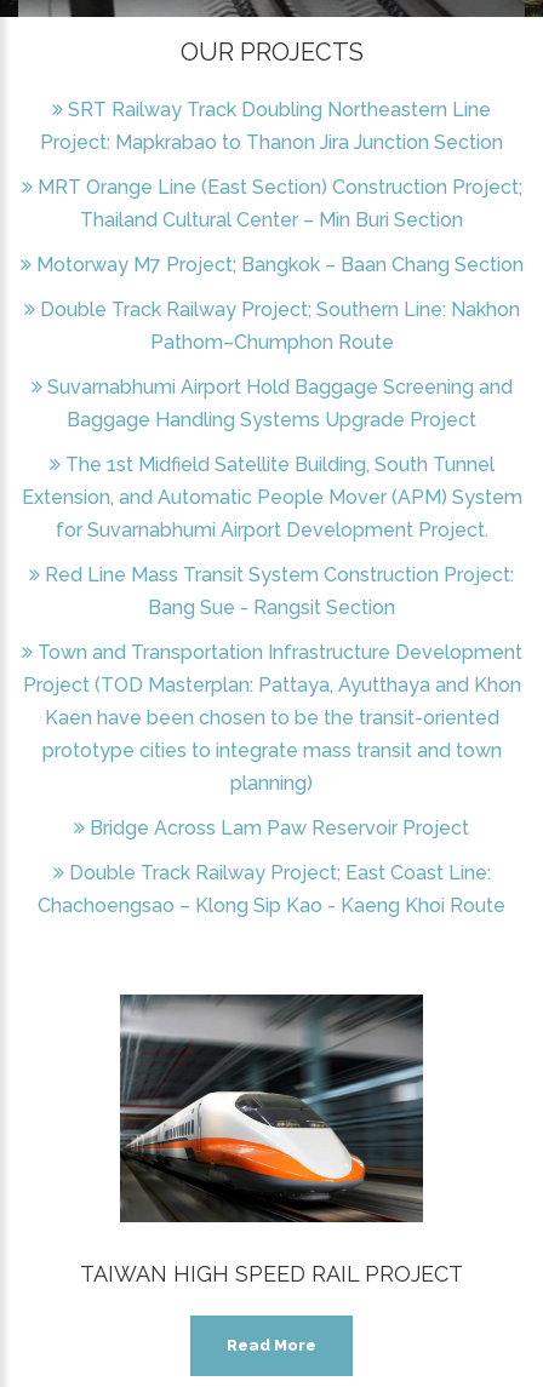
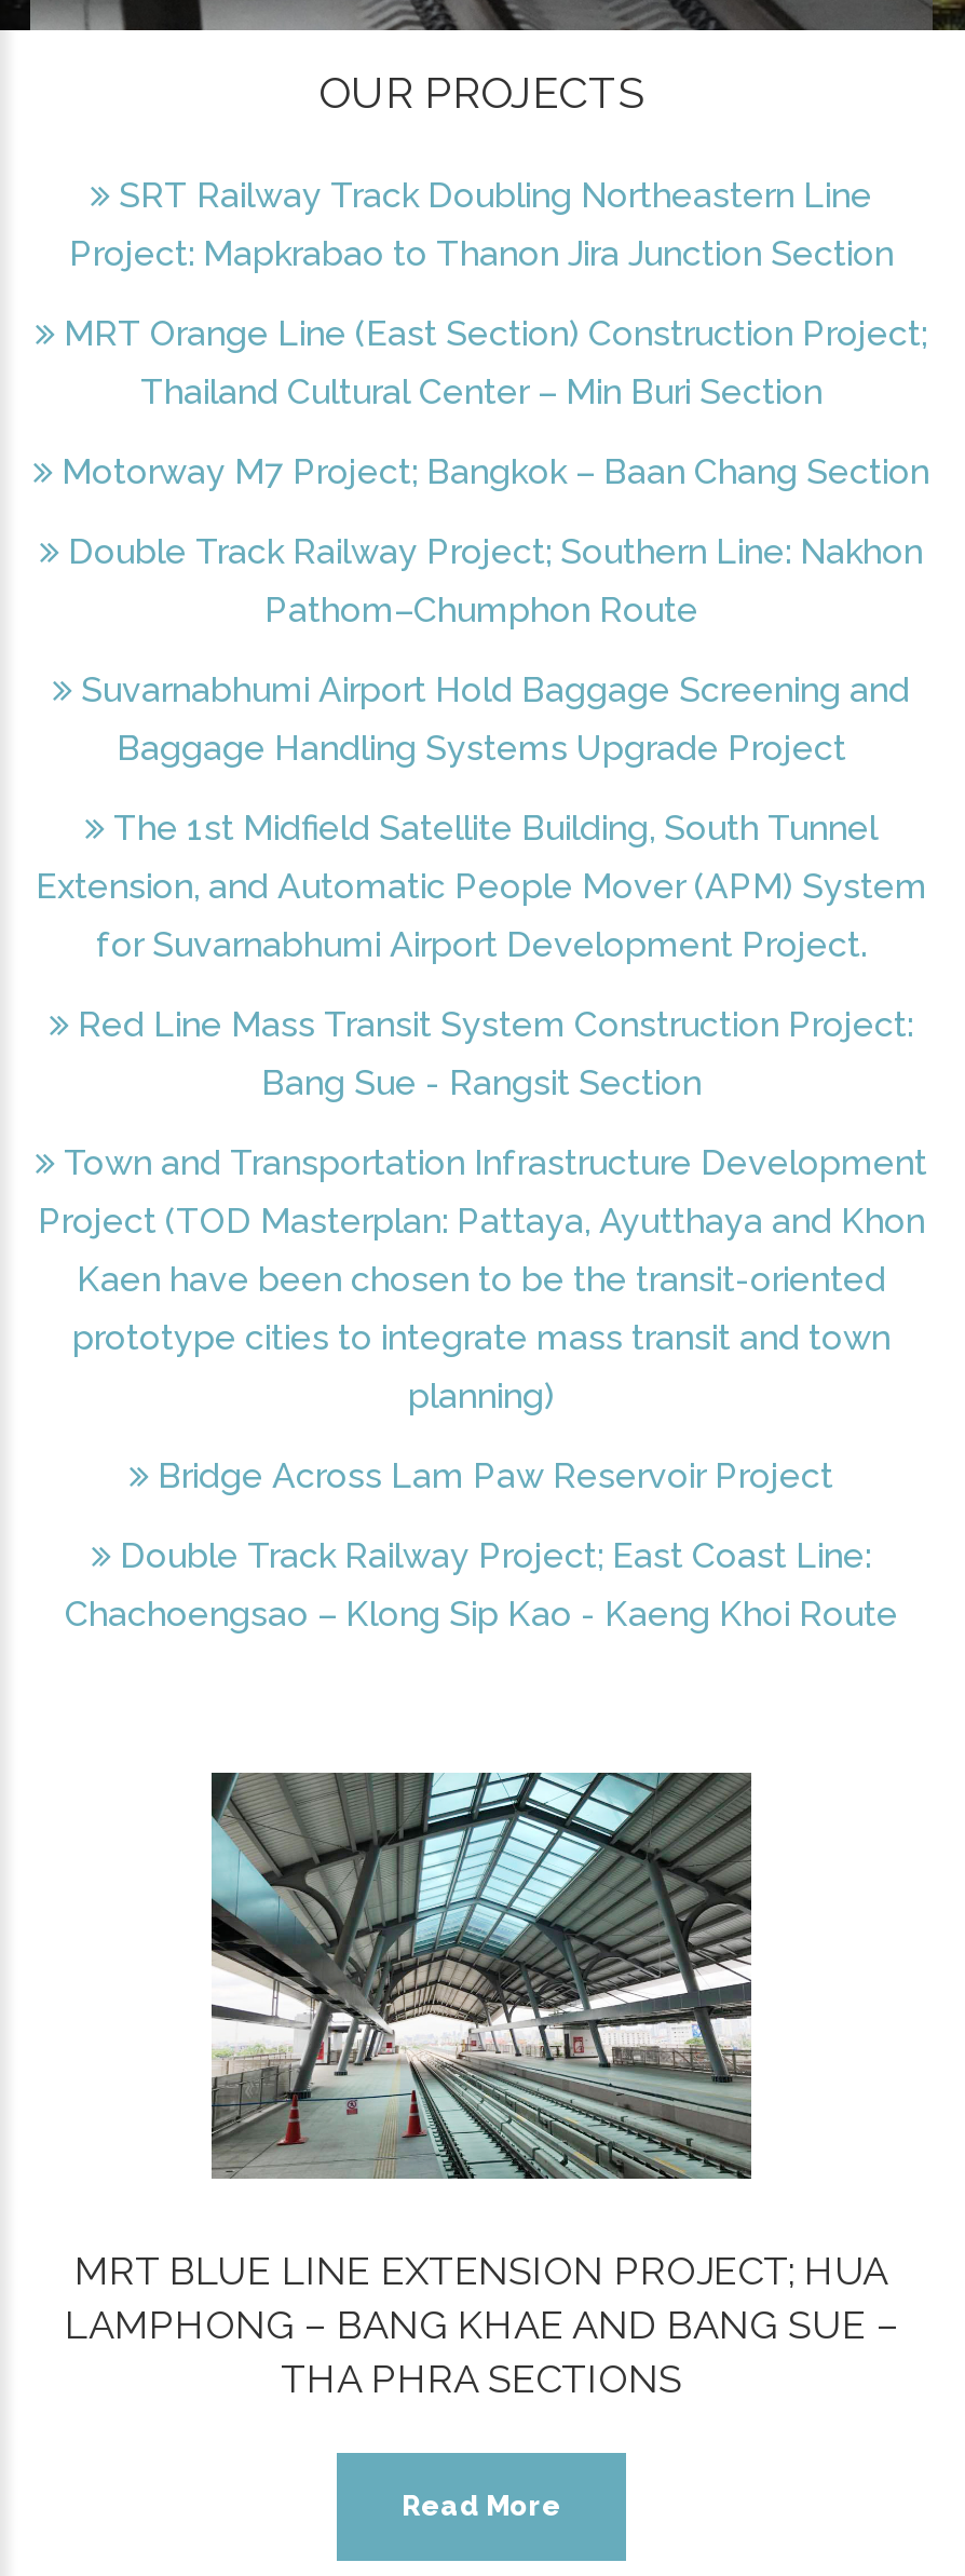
- [image]
+ [image]

- TAIWAN HIGH SPEED RAIL PROJECT
+ MRT BLUE LINE EXTENSION PROJECT; HUA
+ LAMPHONG – BANG KHAE AND BANG SUE –
+ THA PHRA SECTIONS
